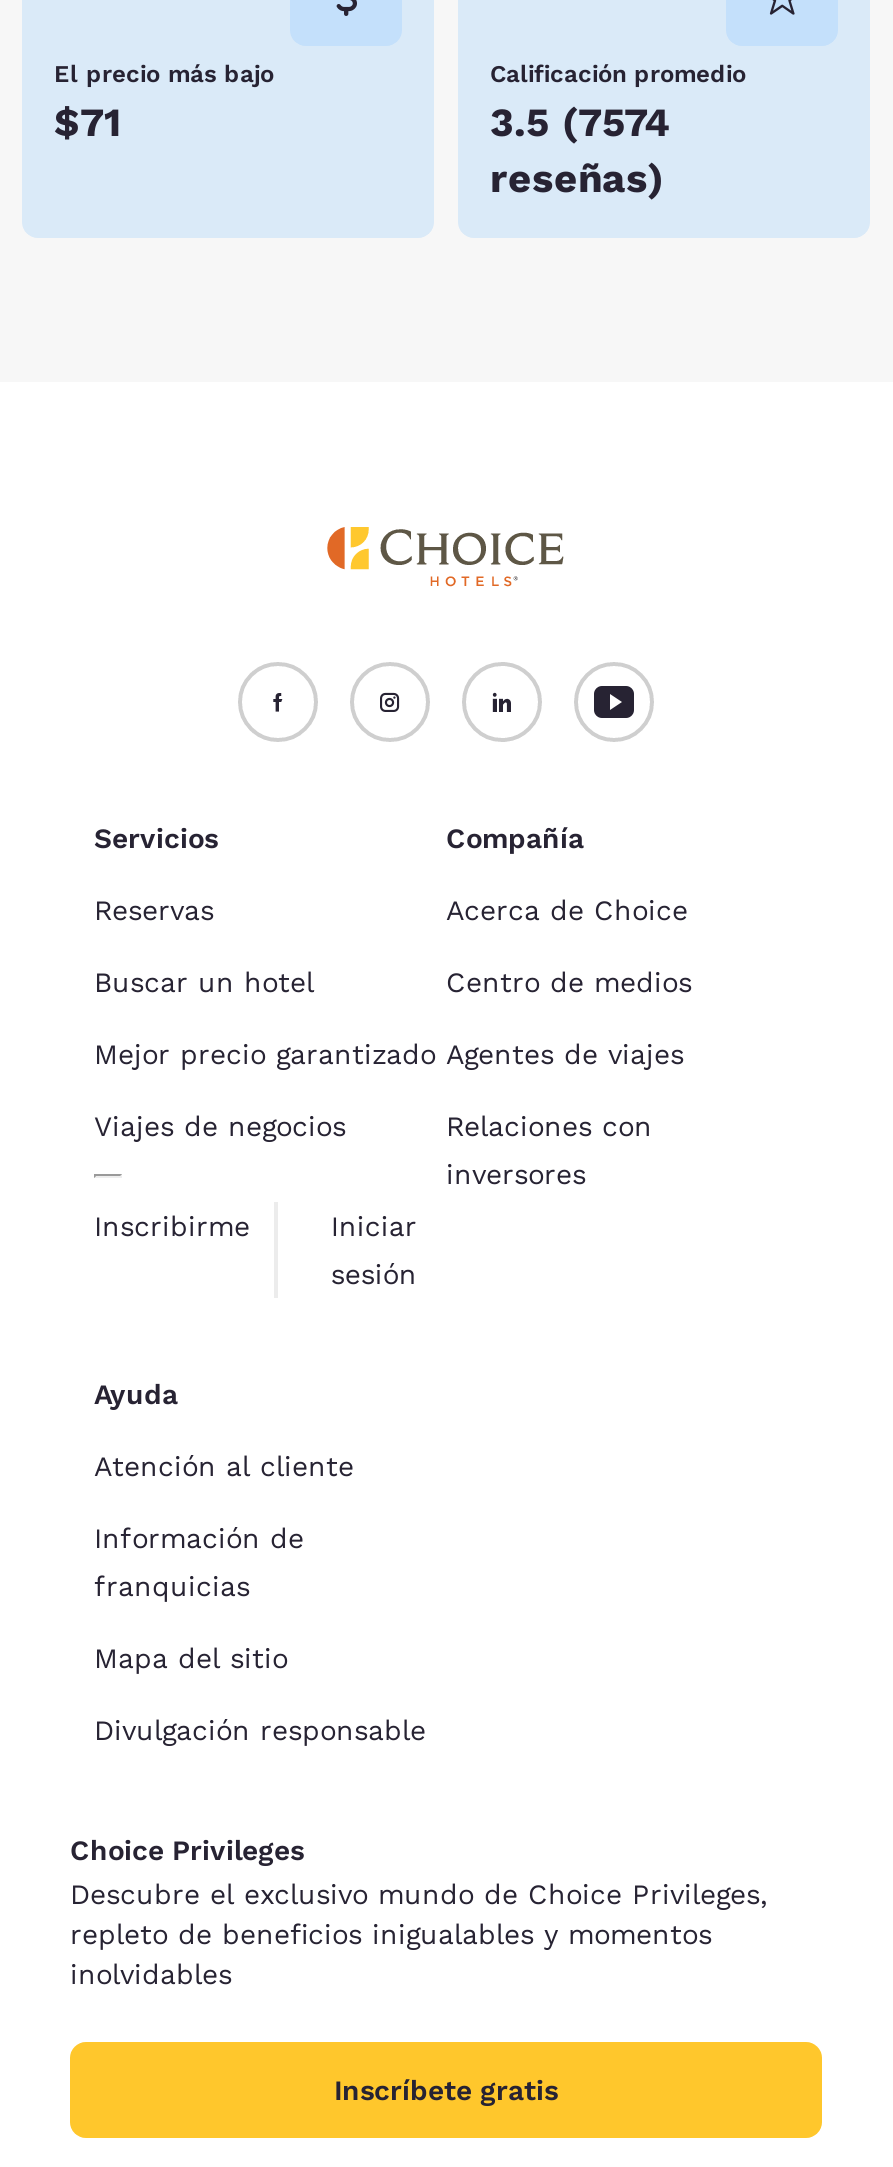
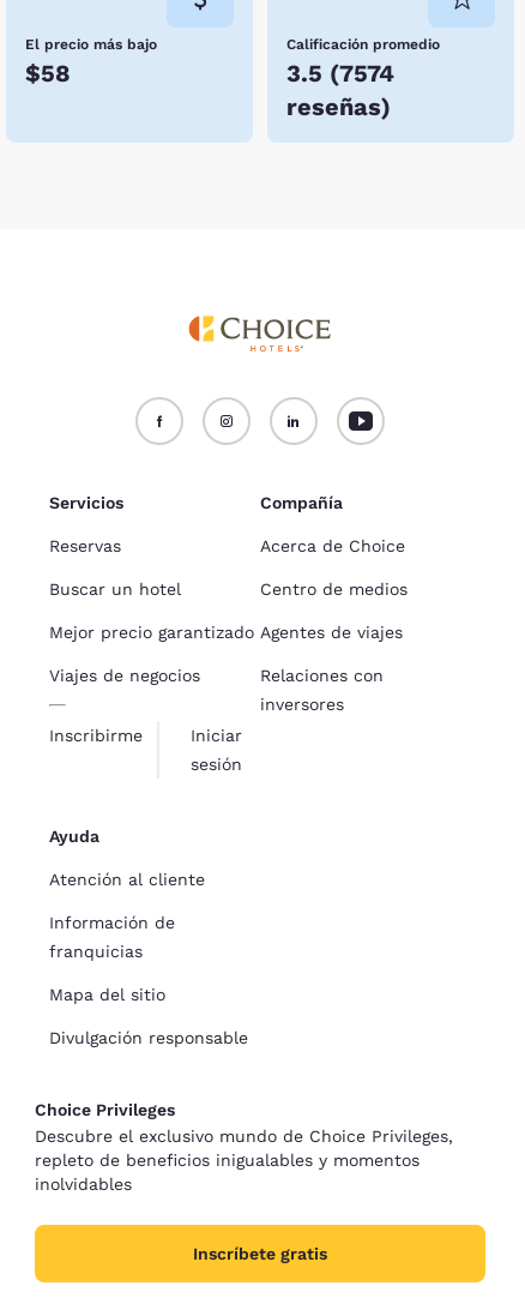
- $71
+ $58
